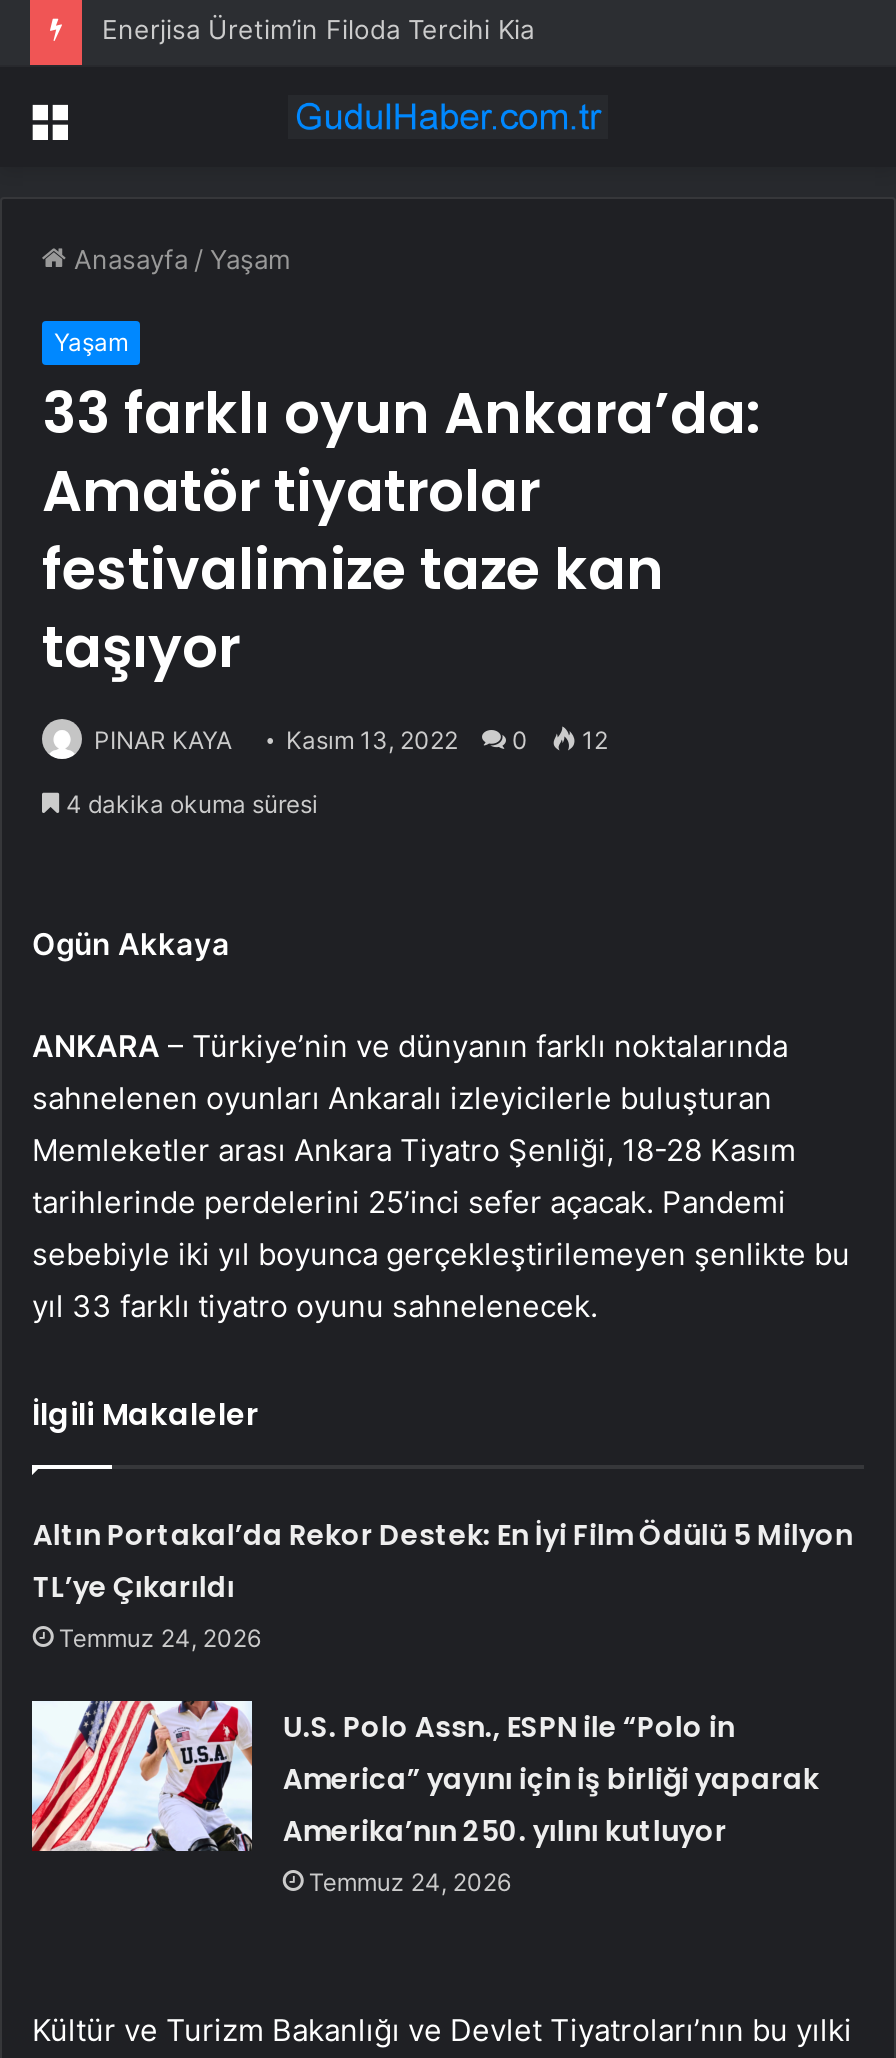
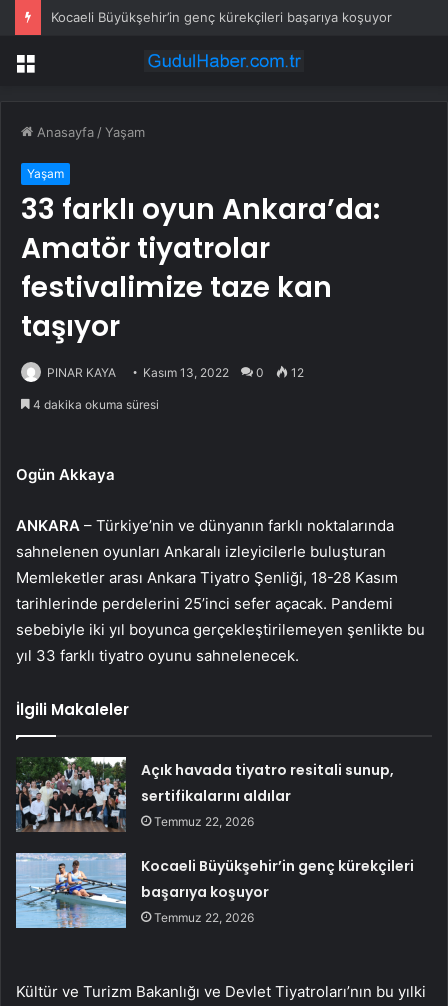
- Enerjisa Üretim’in Filoda Tercihi Kia
+ Kocaeli Büyükşehir’in genç kürekçileri başarıya koşuyor

- Altın Portakal’da Rekor Destek: En İyi Film Ödülü 5 Milyon
- TL’ye Çıkarıldı
- Temmuz 24, 2026
+ Açık havada tiyatro resitali sunup,
+ sertifikalarını aldılar
+ Temmuz 22, 2026

- [image]
- U.S. Polo Assn., ESPN ile “Polo in
- America” yayını için iş birliği yaparak
- Amerika’nın 250. yılını kutluyor
- Temmuz 24, 2026
+ [image]
+ Kocaeli Büyükşehir’in genç kürekçileri
+ başarıya koşuyor
+ Temmuz 22, 2026
